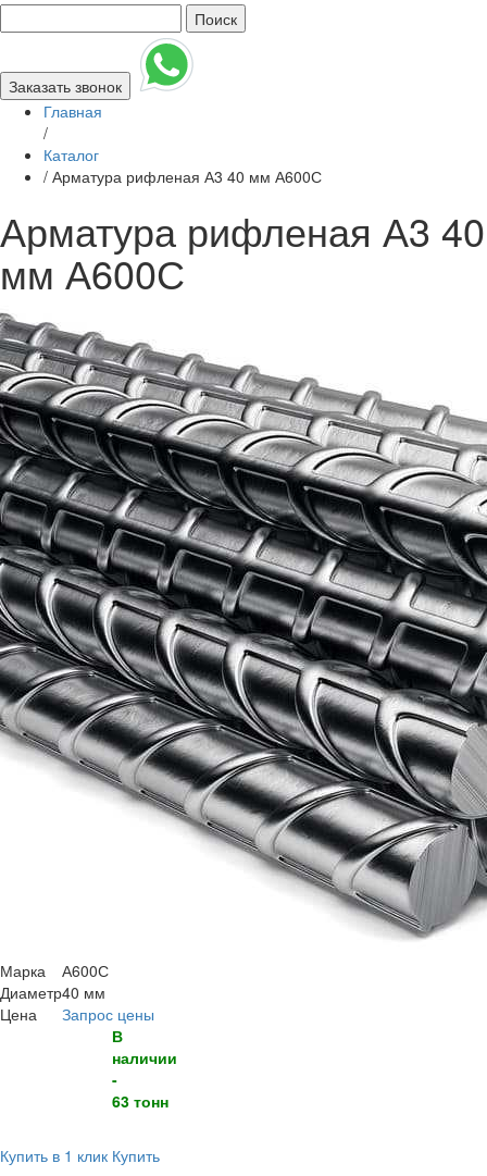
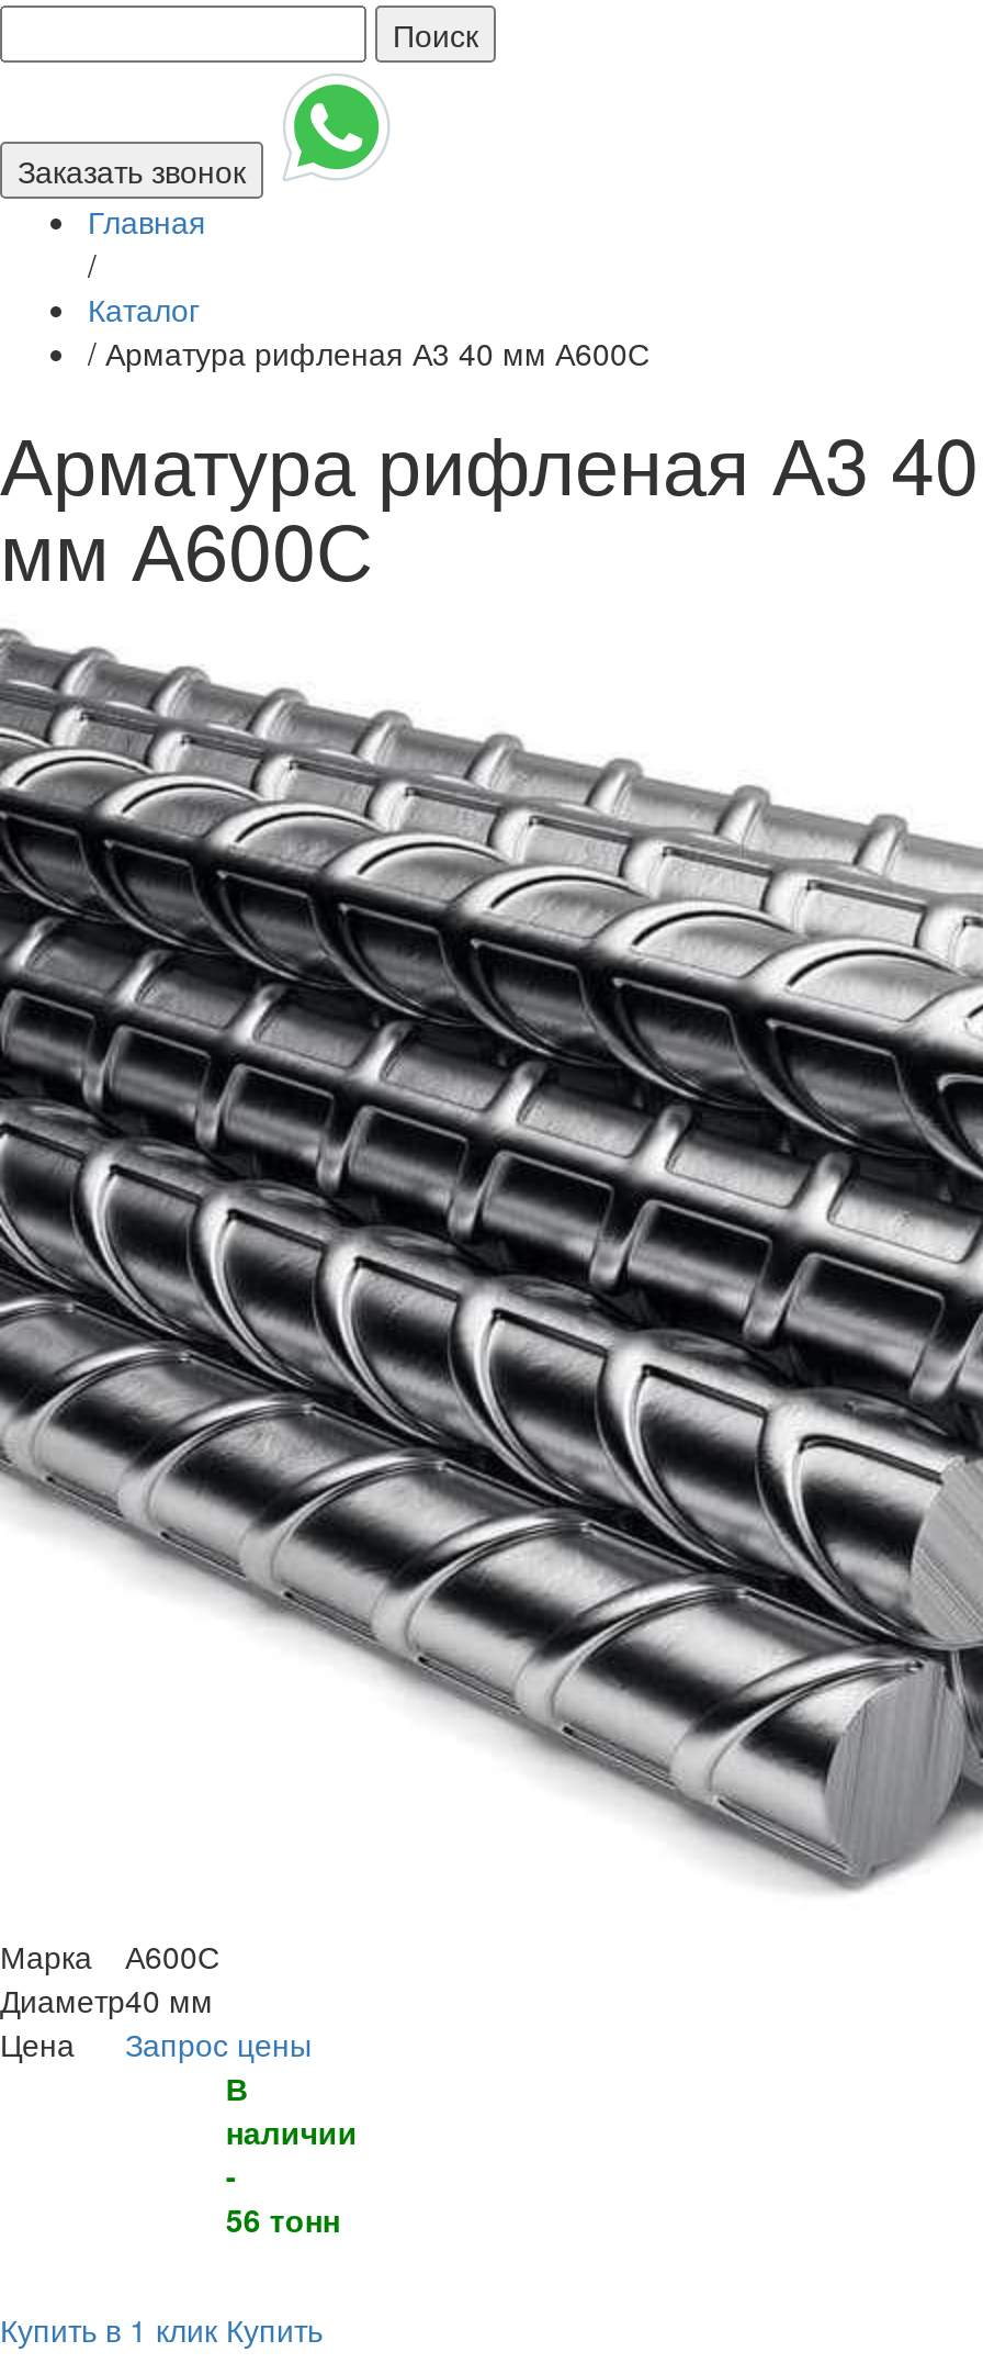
- 63 тонн
+ 56 тонн
